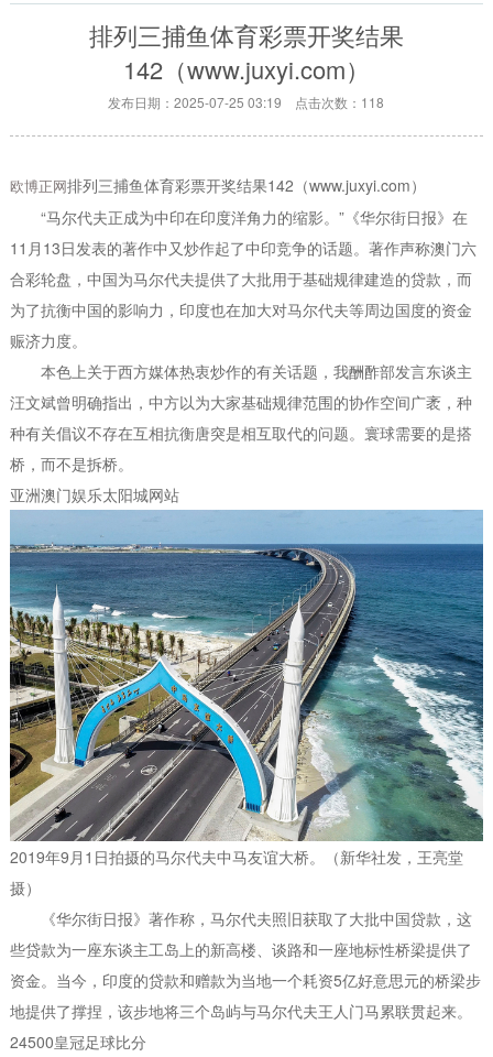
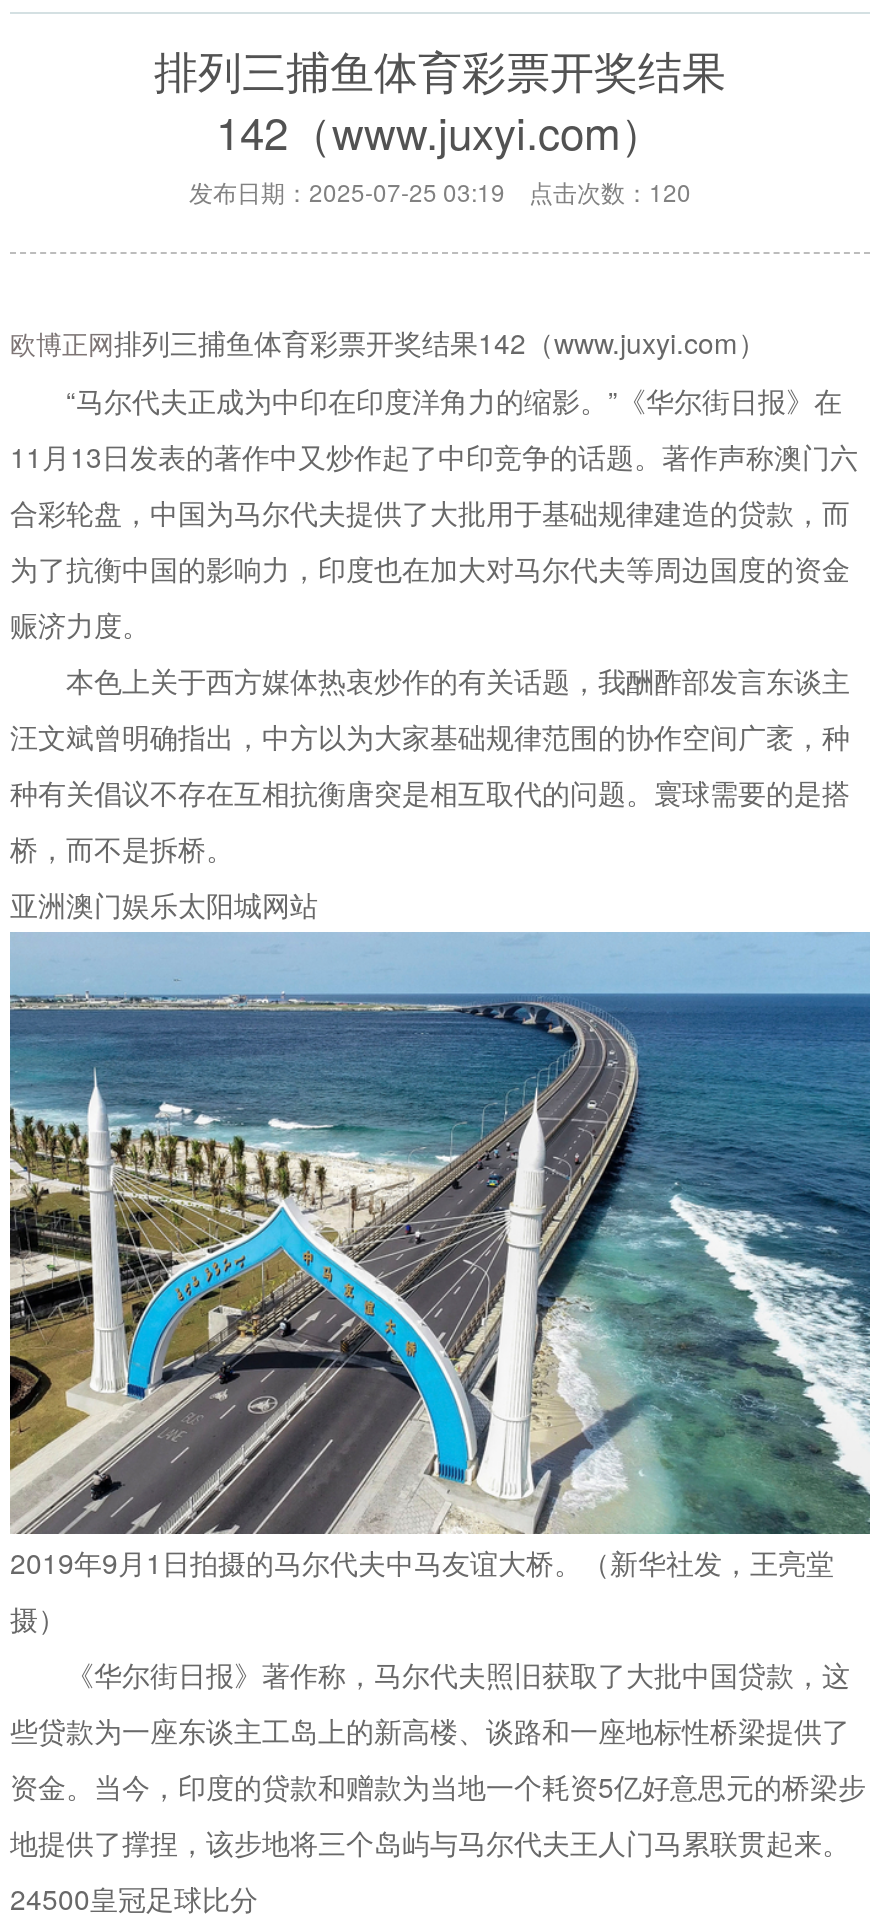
- 发布日期：2025-07-25 03:19 点击次数：118
+ 发布日期：2025-07-25 03:19 点击次数：120
